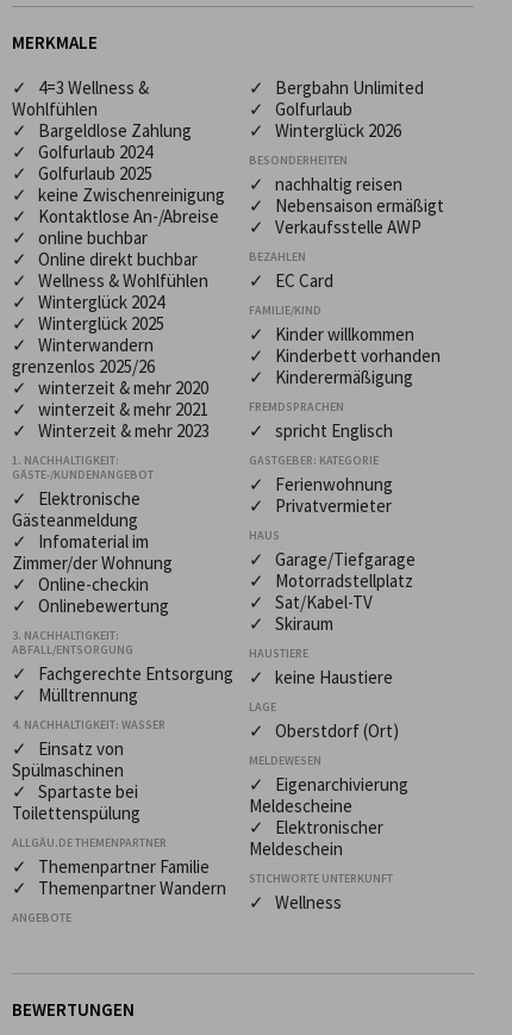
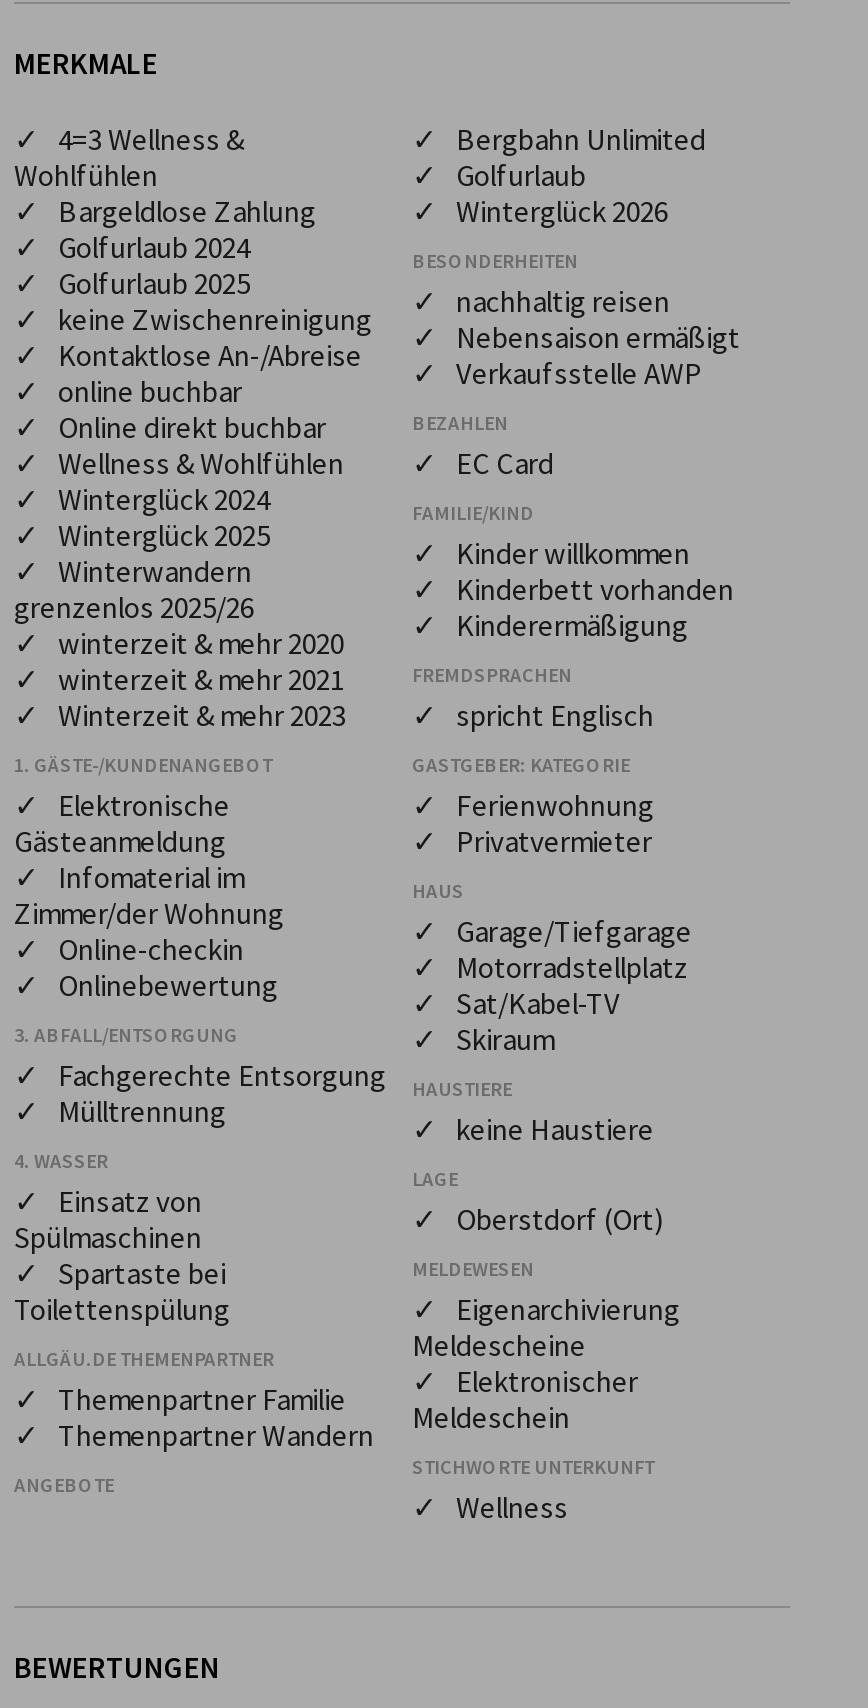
- 1. NACHHALTIGKEIT:
- GÄSTE-/KUNDENANGEBOT
+ 1. GÄSTE-/KUNDENANGEBOT

- 3. NACHHALTIGKEIT:
- ABFALL/ENTSORGUNG
+ 3. ABFALL/ENTSORGUNG

- 4. NACHHALTIGKEIT: WASSER
+ 4. WASSER
